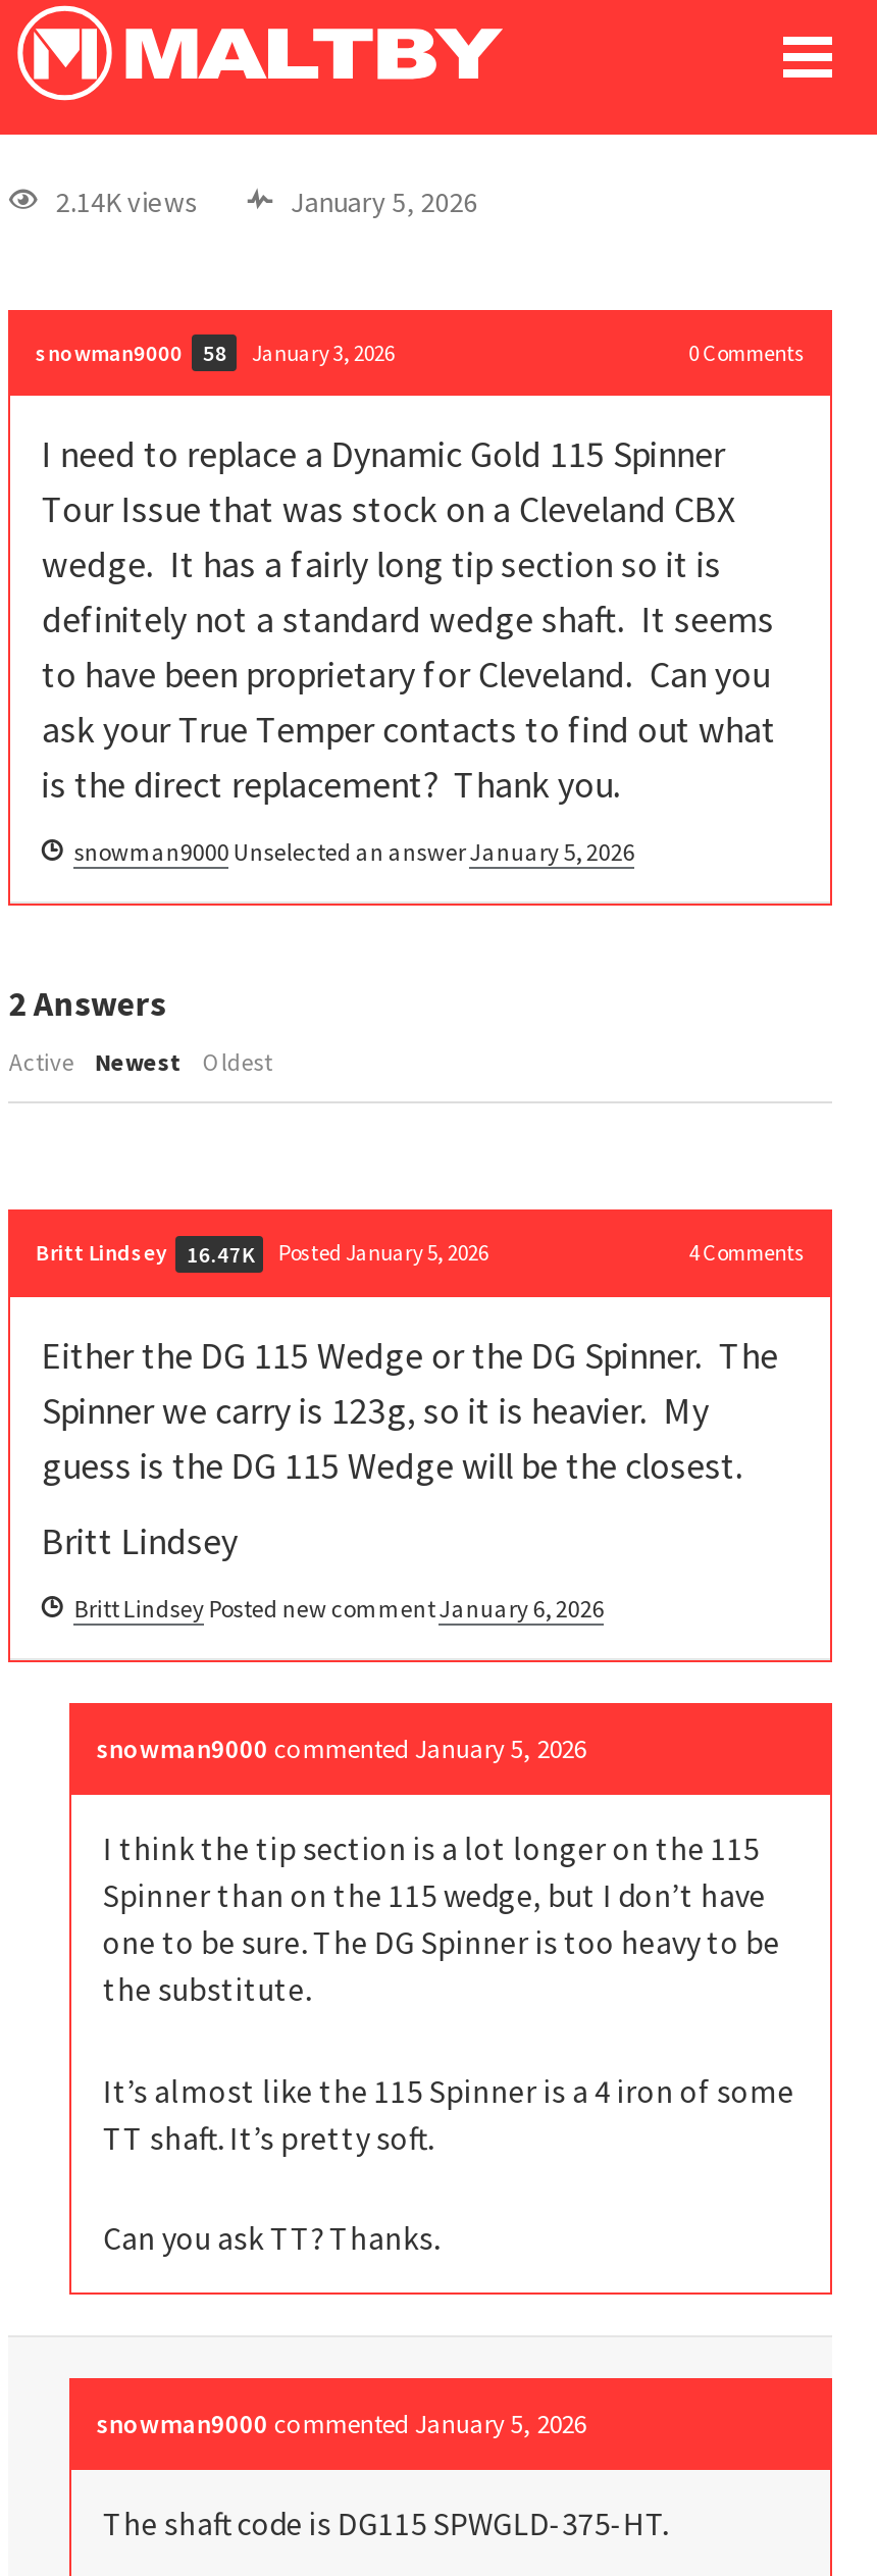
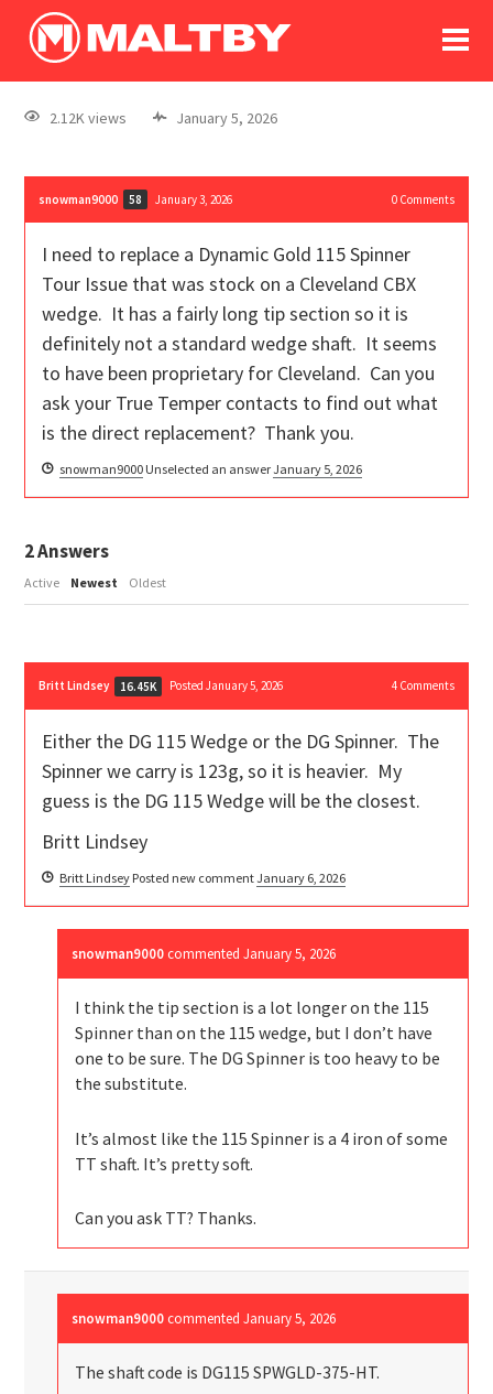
- 2.14K views
+ 2.12K views

- Britt Lindsey 16.47K Posted January 5, 2026
+ Britt Lindsey 16.45K Posted January 5, 2026
